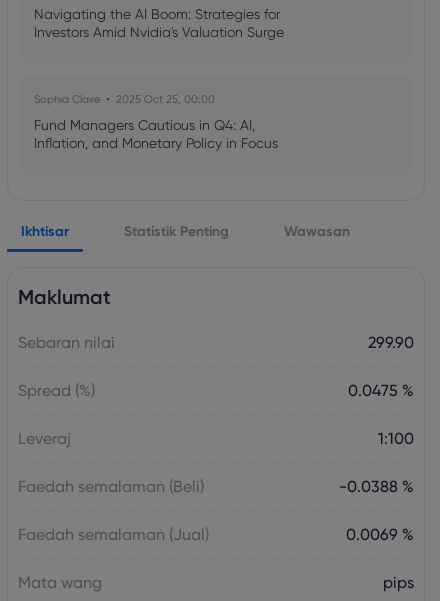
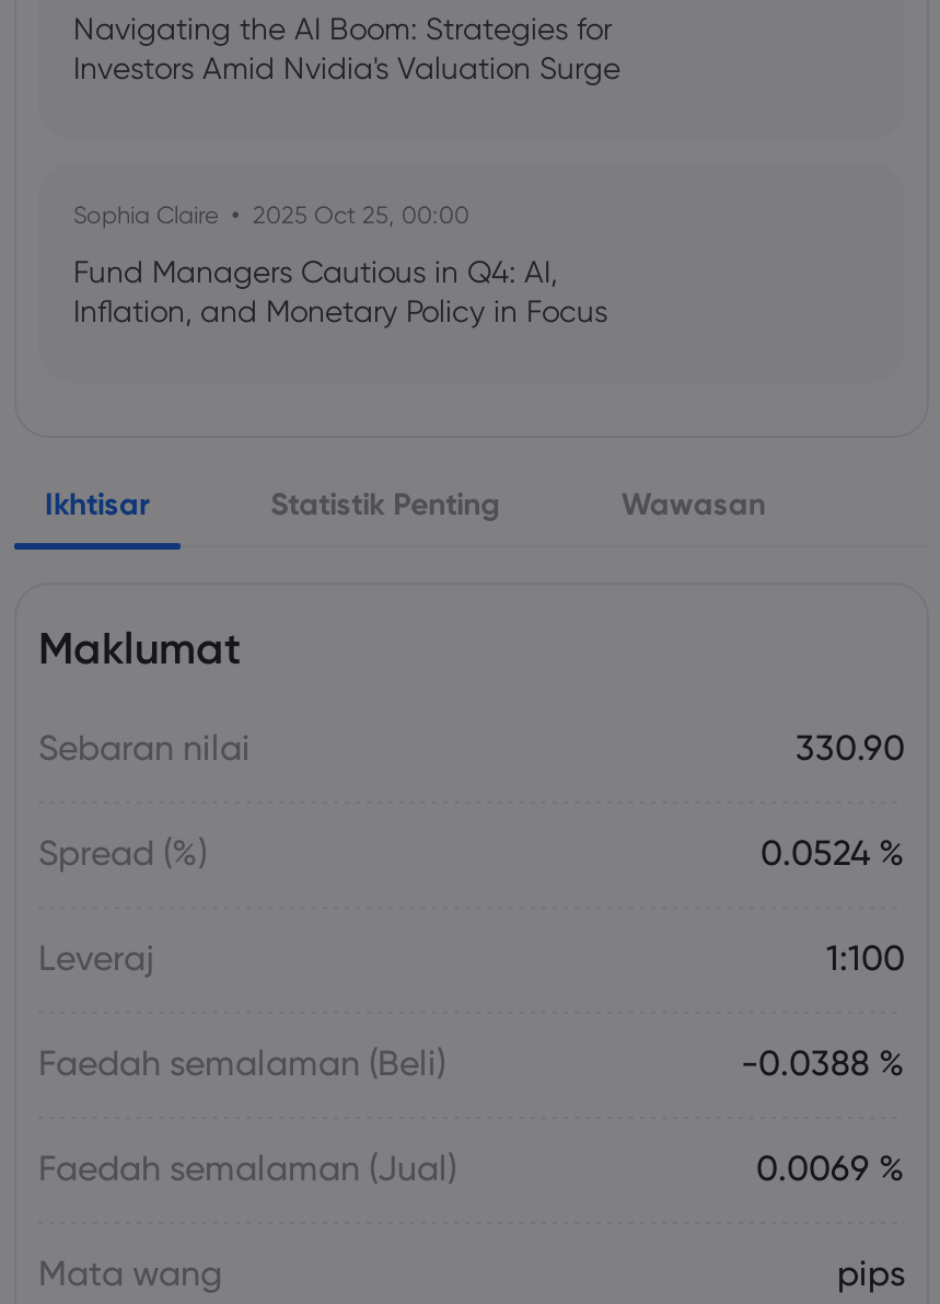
- 299.90
+ 330.90

- 0.0475 %
+ 0.0524 %
